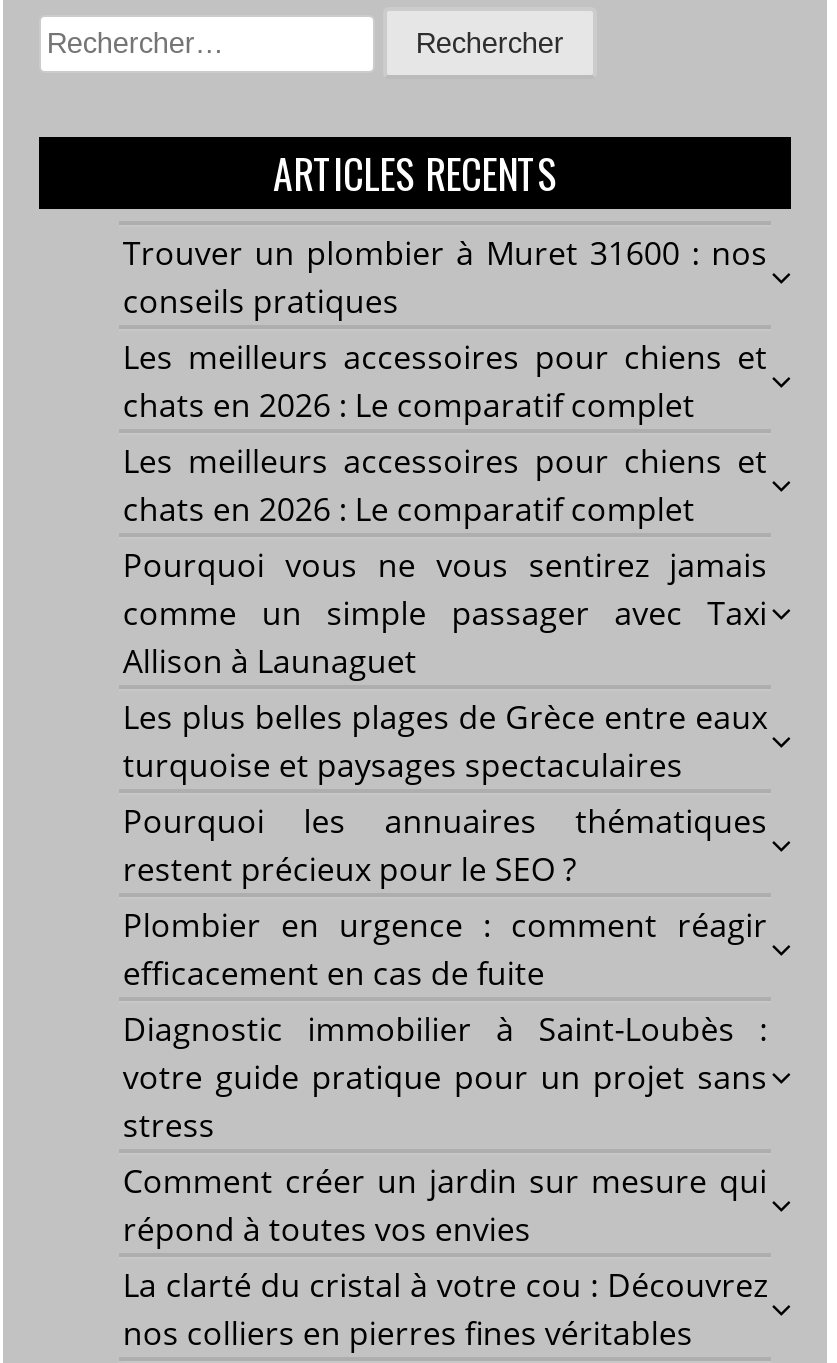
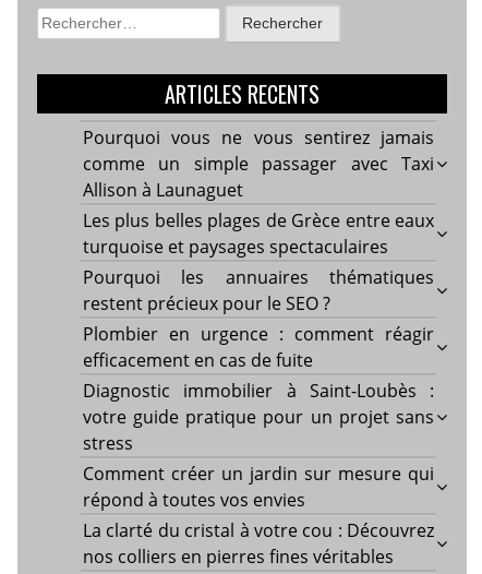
- Trouver un plombier à Muret 31600 : nos
- conseils pratiques
- Les meilleurs accessoires pour chiens et
- chats en 2026 : Le comparatif complet
- Les meilleurs accessoires pour chiens et
- chats en 2026 : Le comparatif complet
